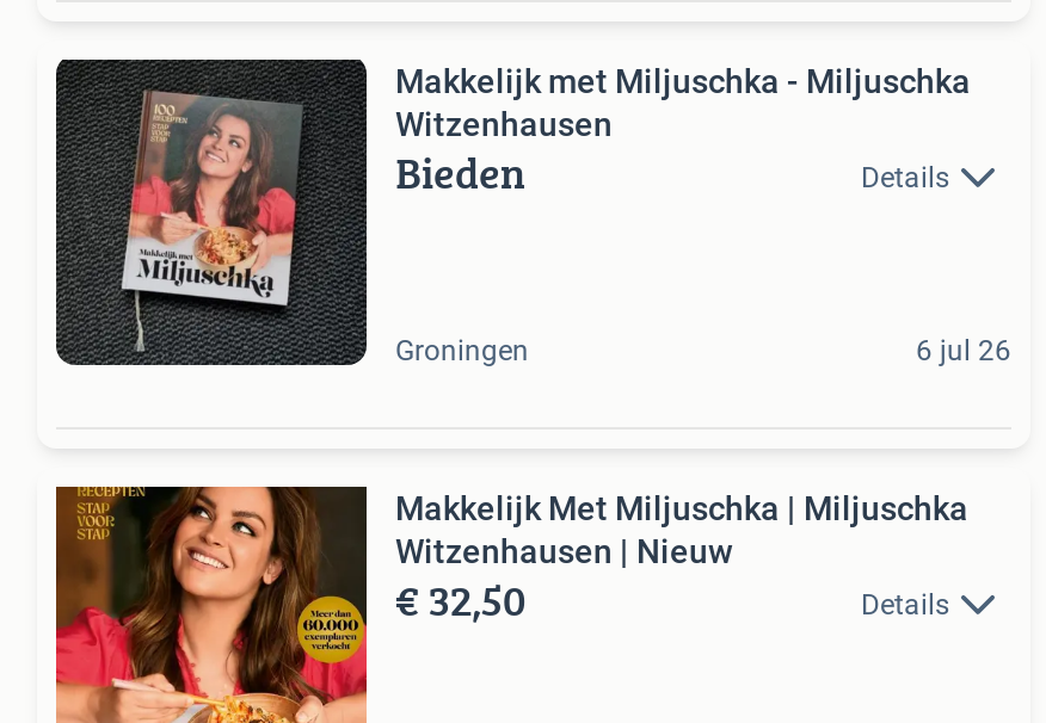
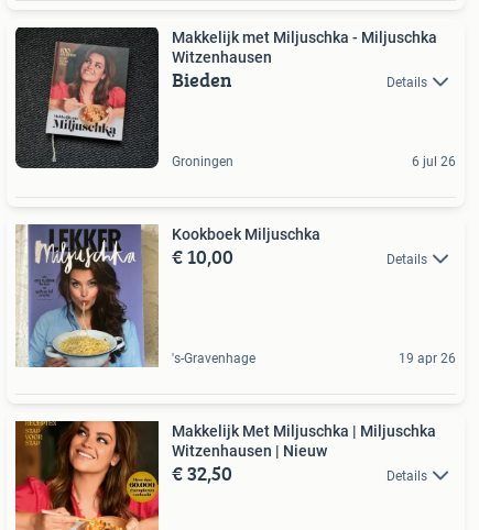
+ [image]
+ Kookboek Miljuschka
+ € 10,00
+ Details

+ 's-Gravenhage
+ 19 apr 26
